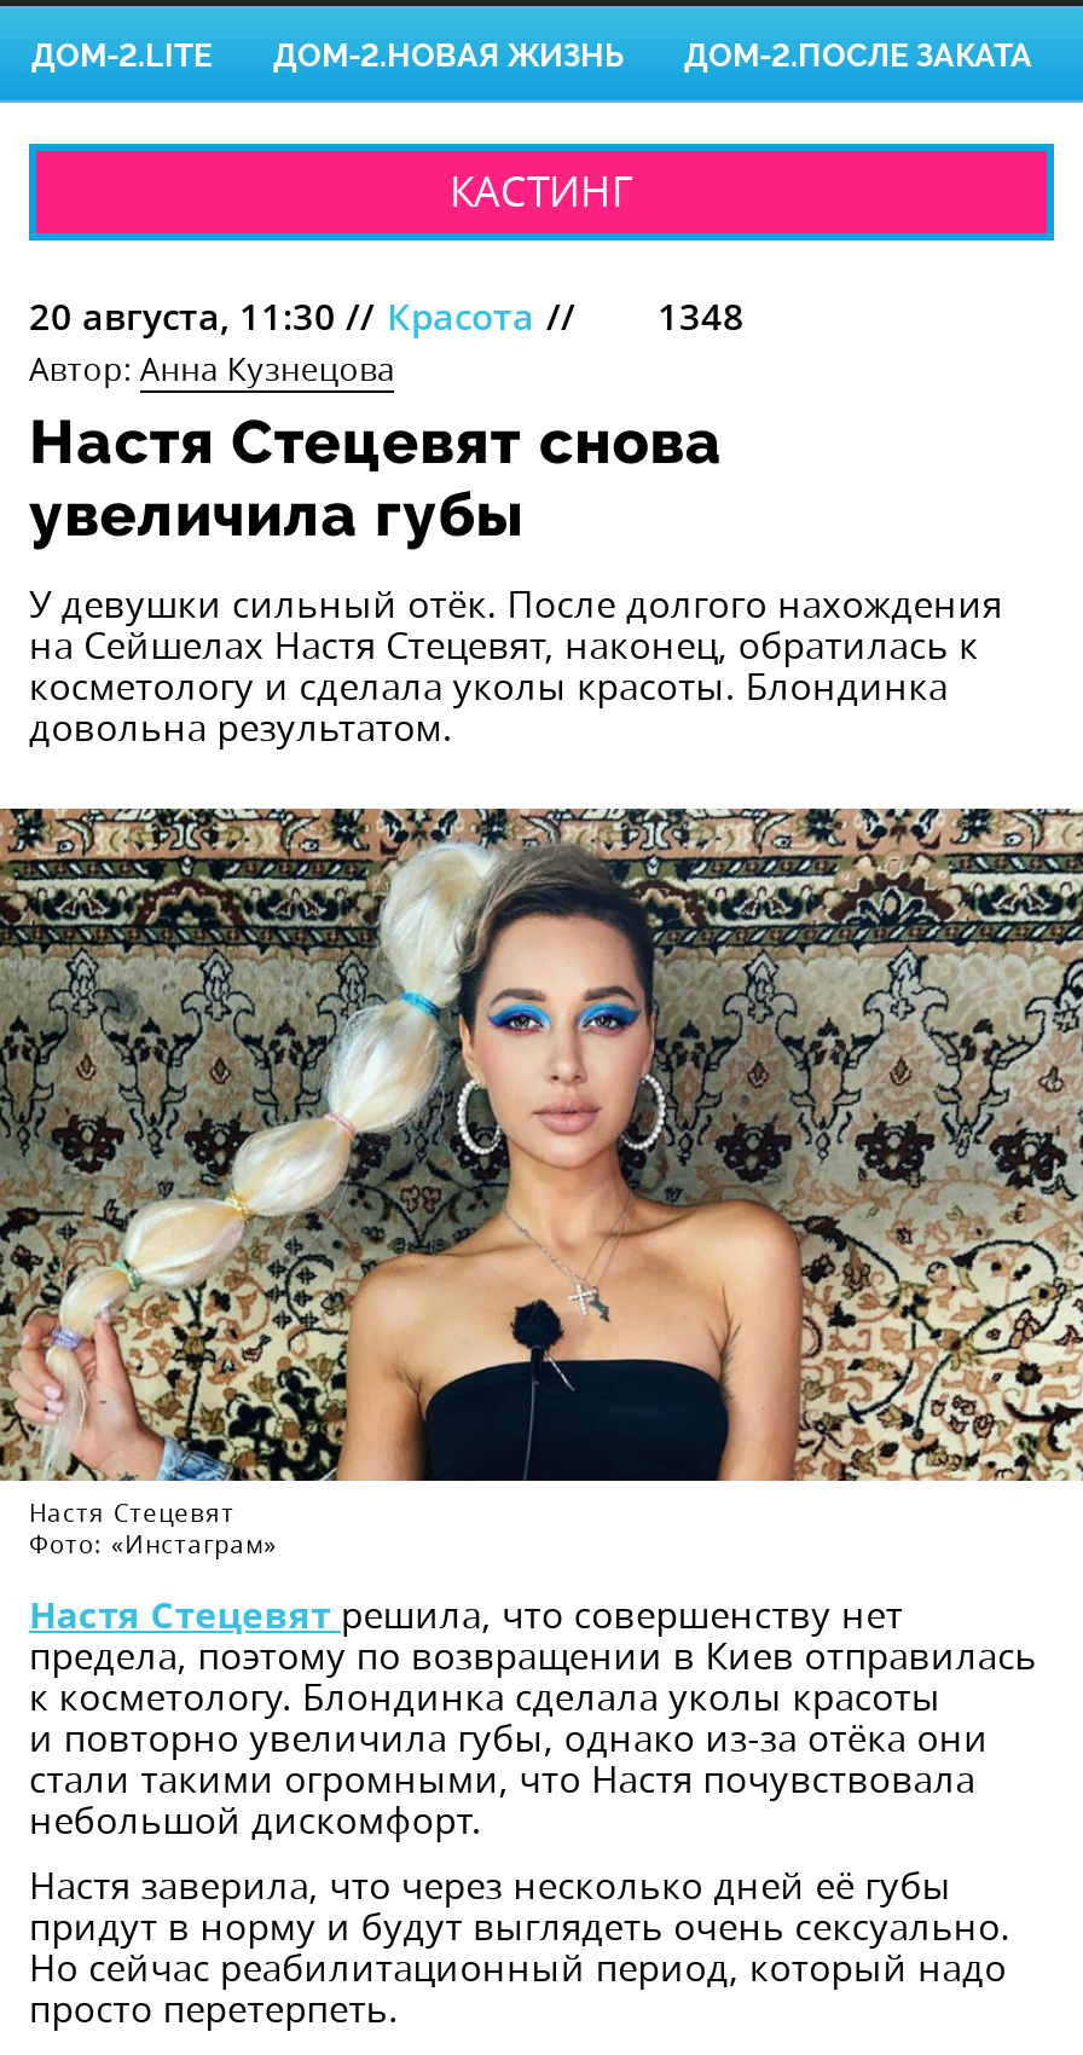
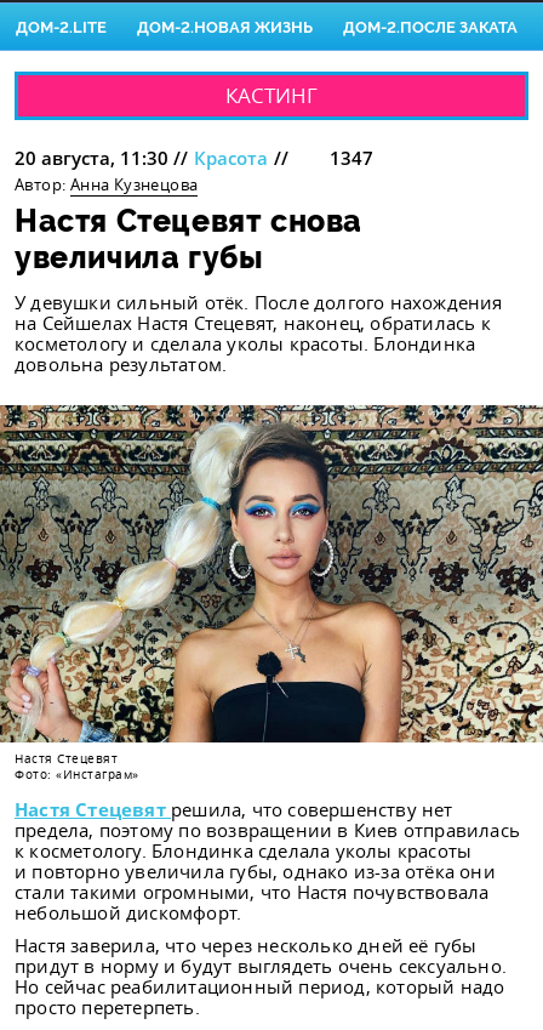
- 1348
+ 1347
